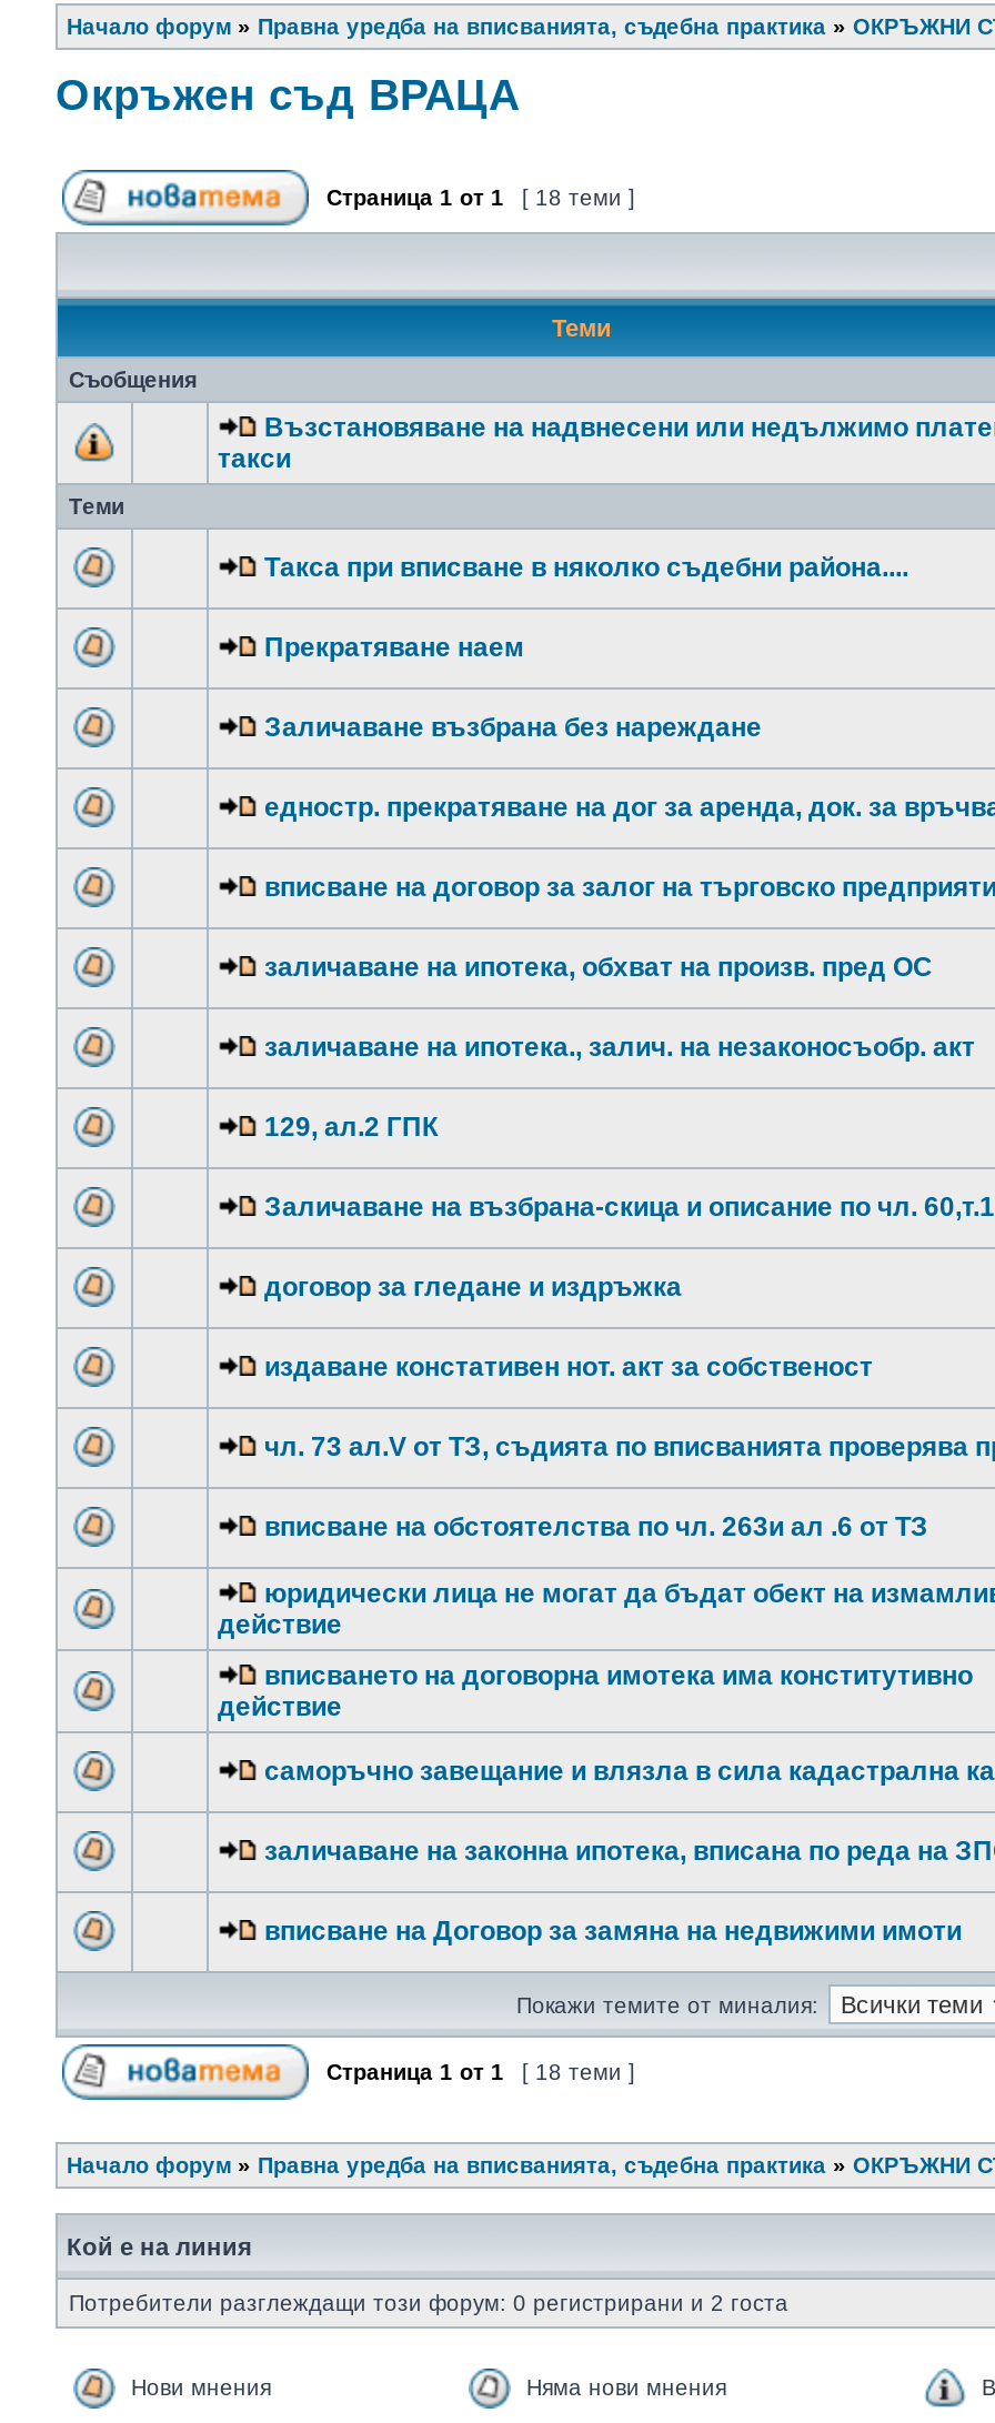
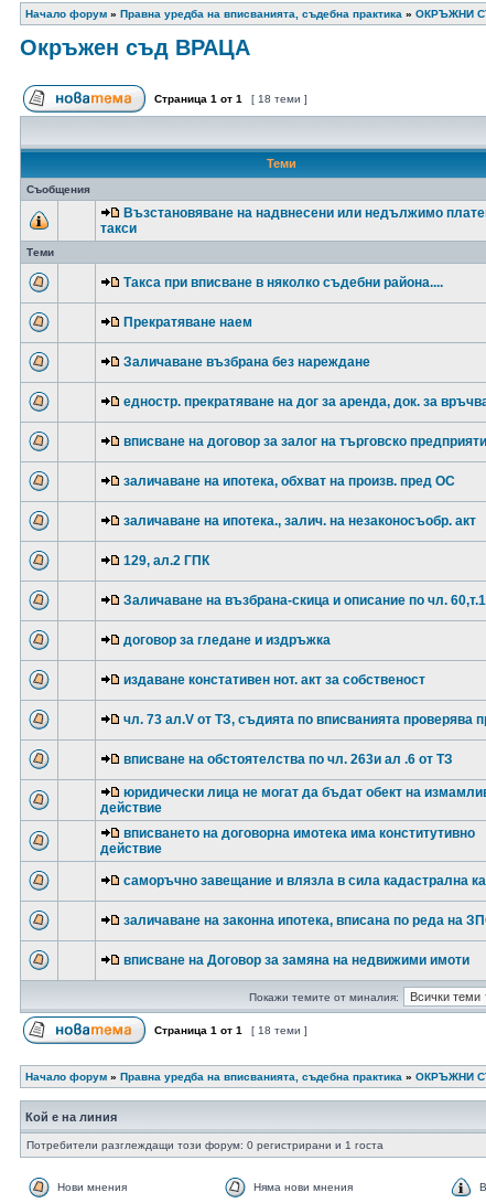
- Потребители разглеждащи този форум: 0 регистрирани и 2 госта
+ Потребители разглеждащи този форум: 0 регистрирани и 1 госта
